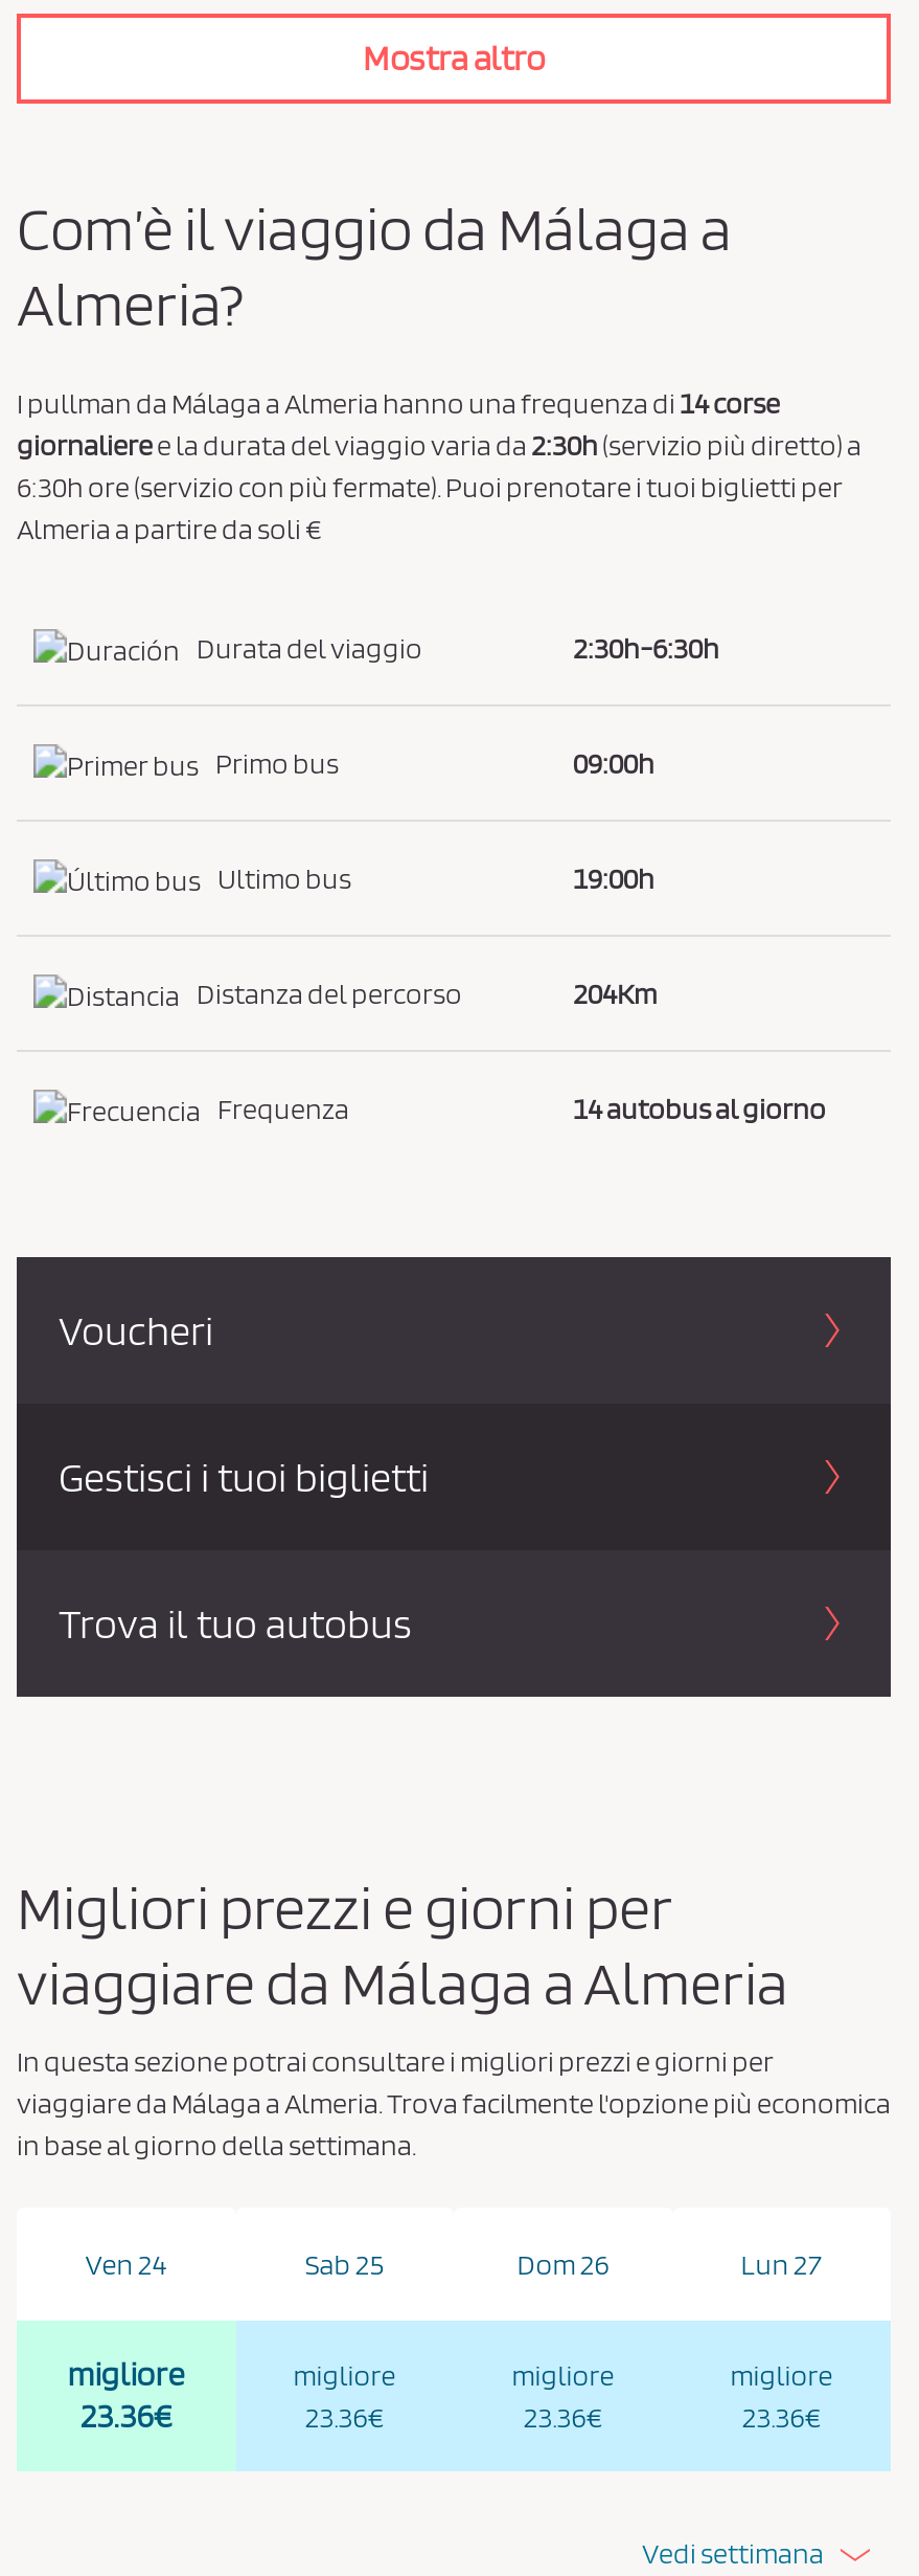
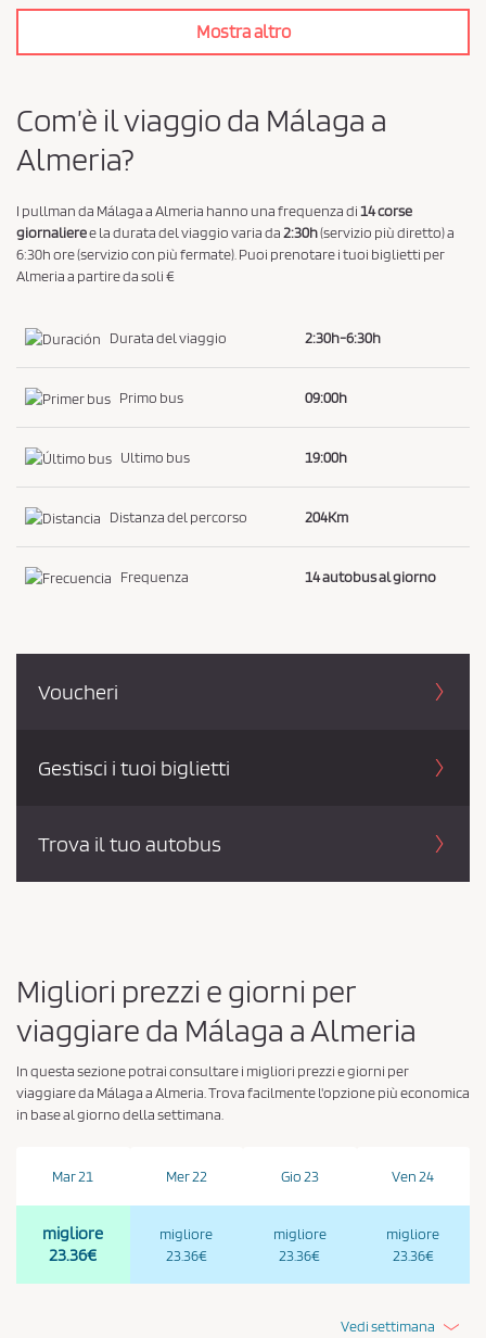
- Ven 24
+ Mar 21

- Sab 25
+ Mer 22

- Dom 26
+ Gio 23

- Lun 27
+ Ven 24
